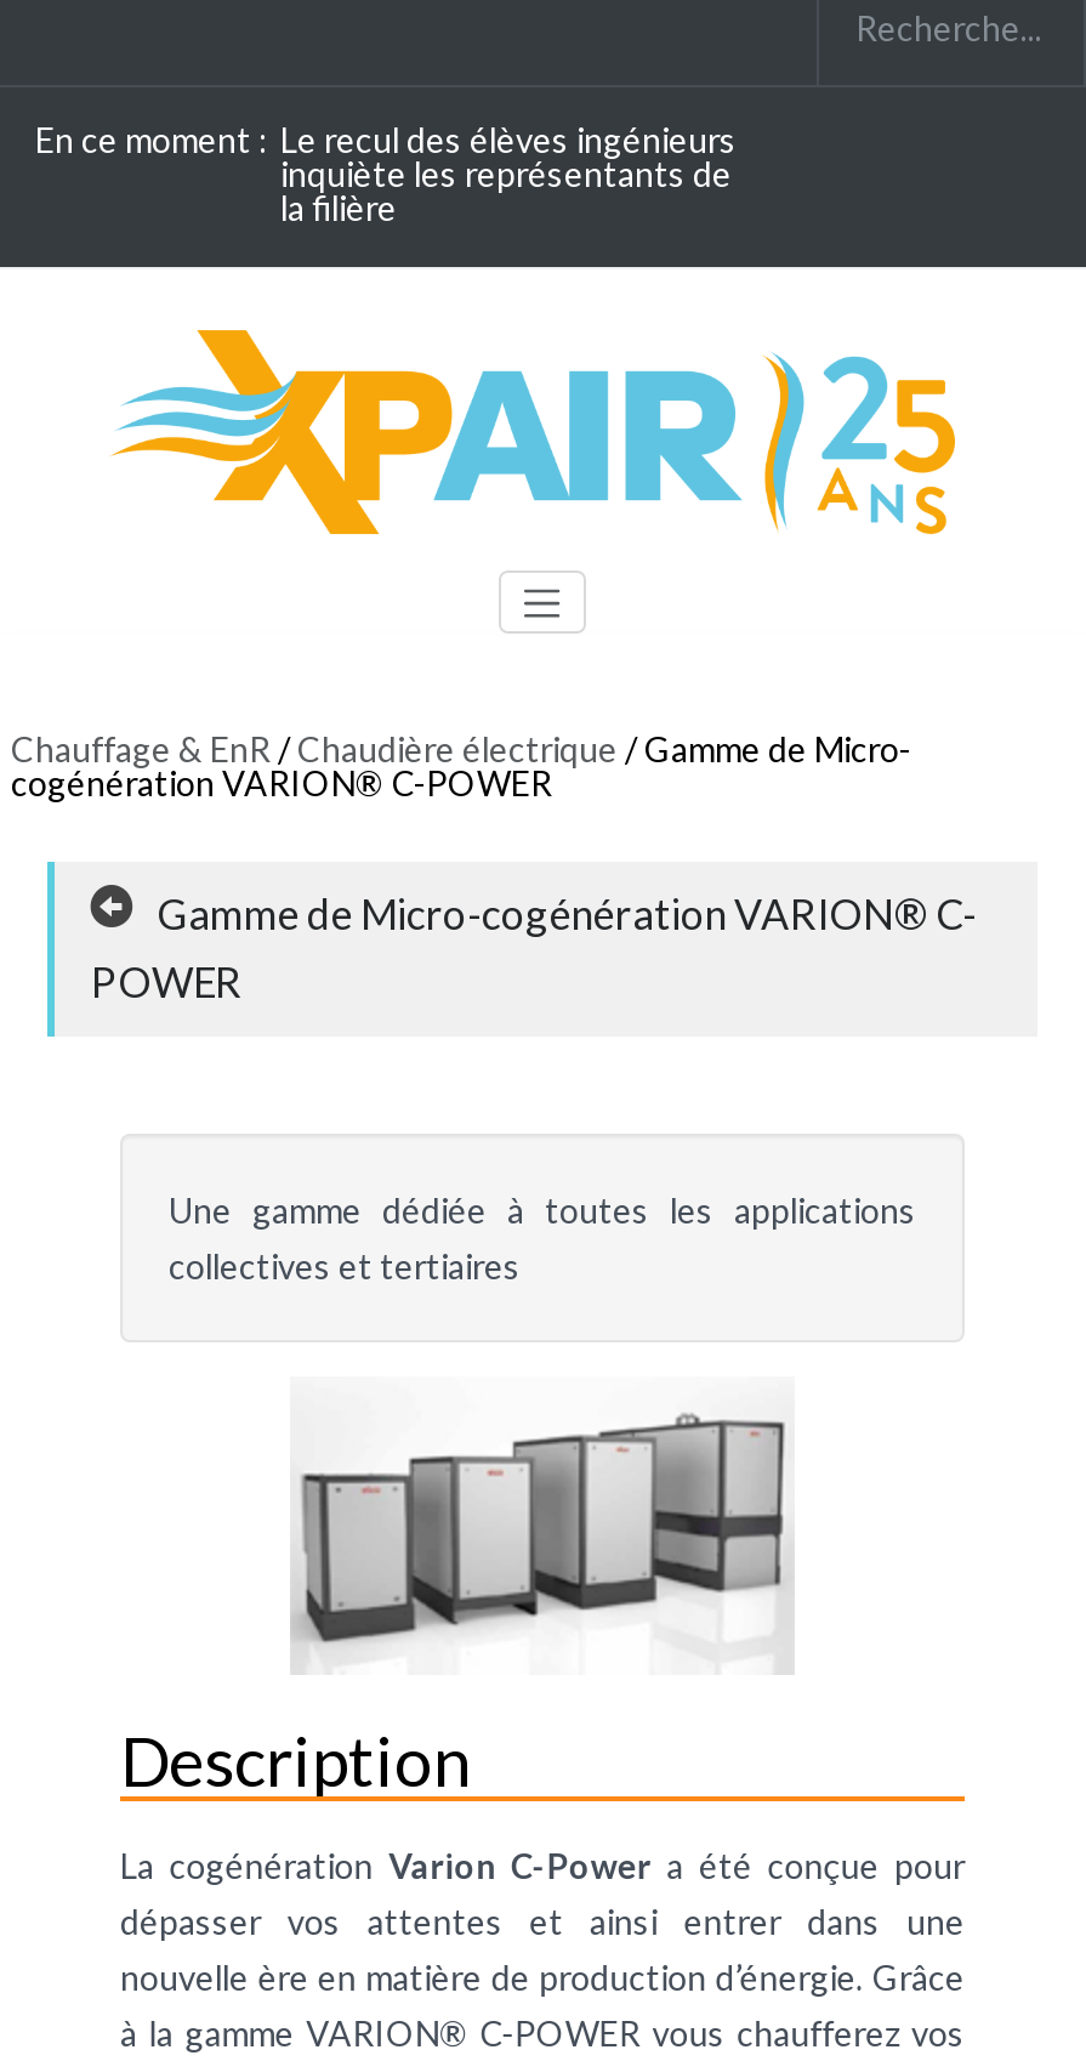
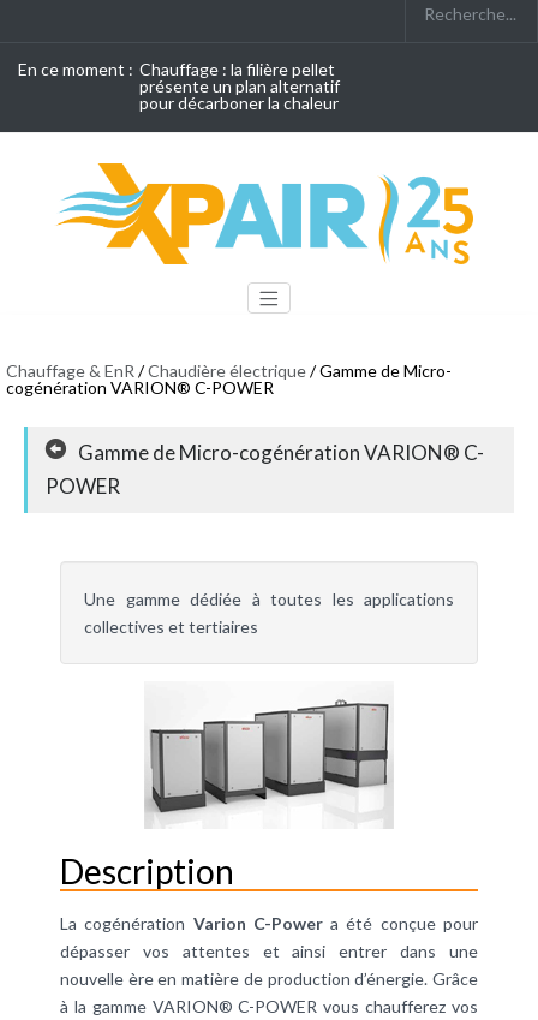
- En ce moment : Le recul des élèves ingénieurs
- inquiète les représentants de
- la filière
+ En ce moment : Chauffage : la filière pellet
+ présente un plan alternatif
+ pour décarboner la chaleur
